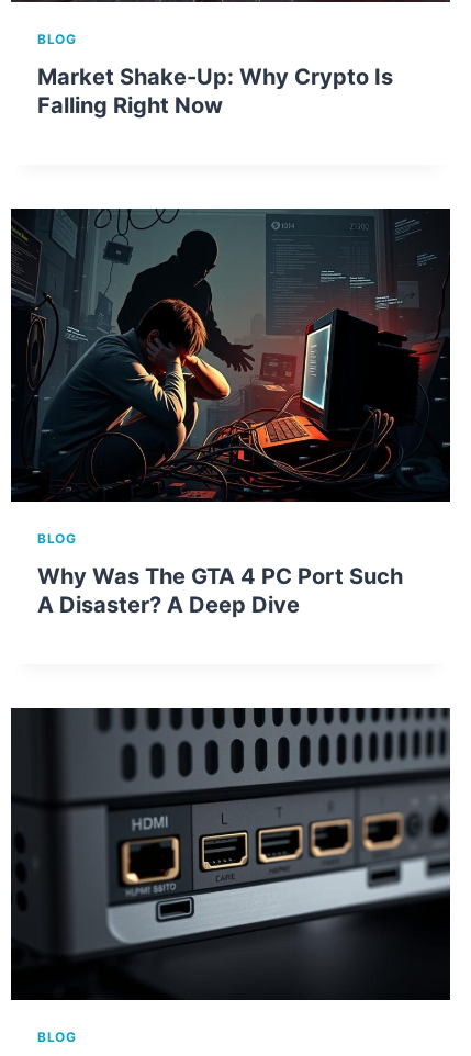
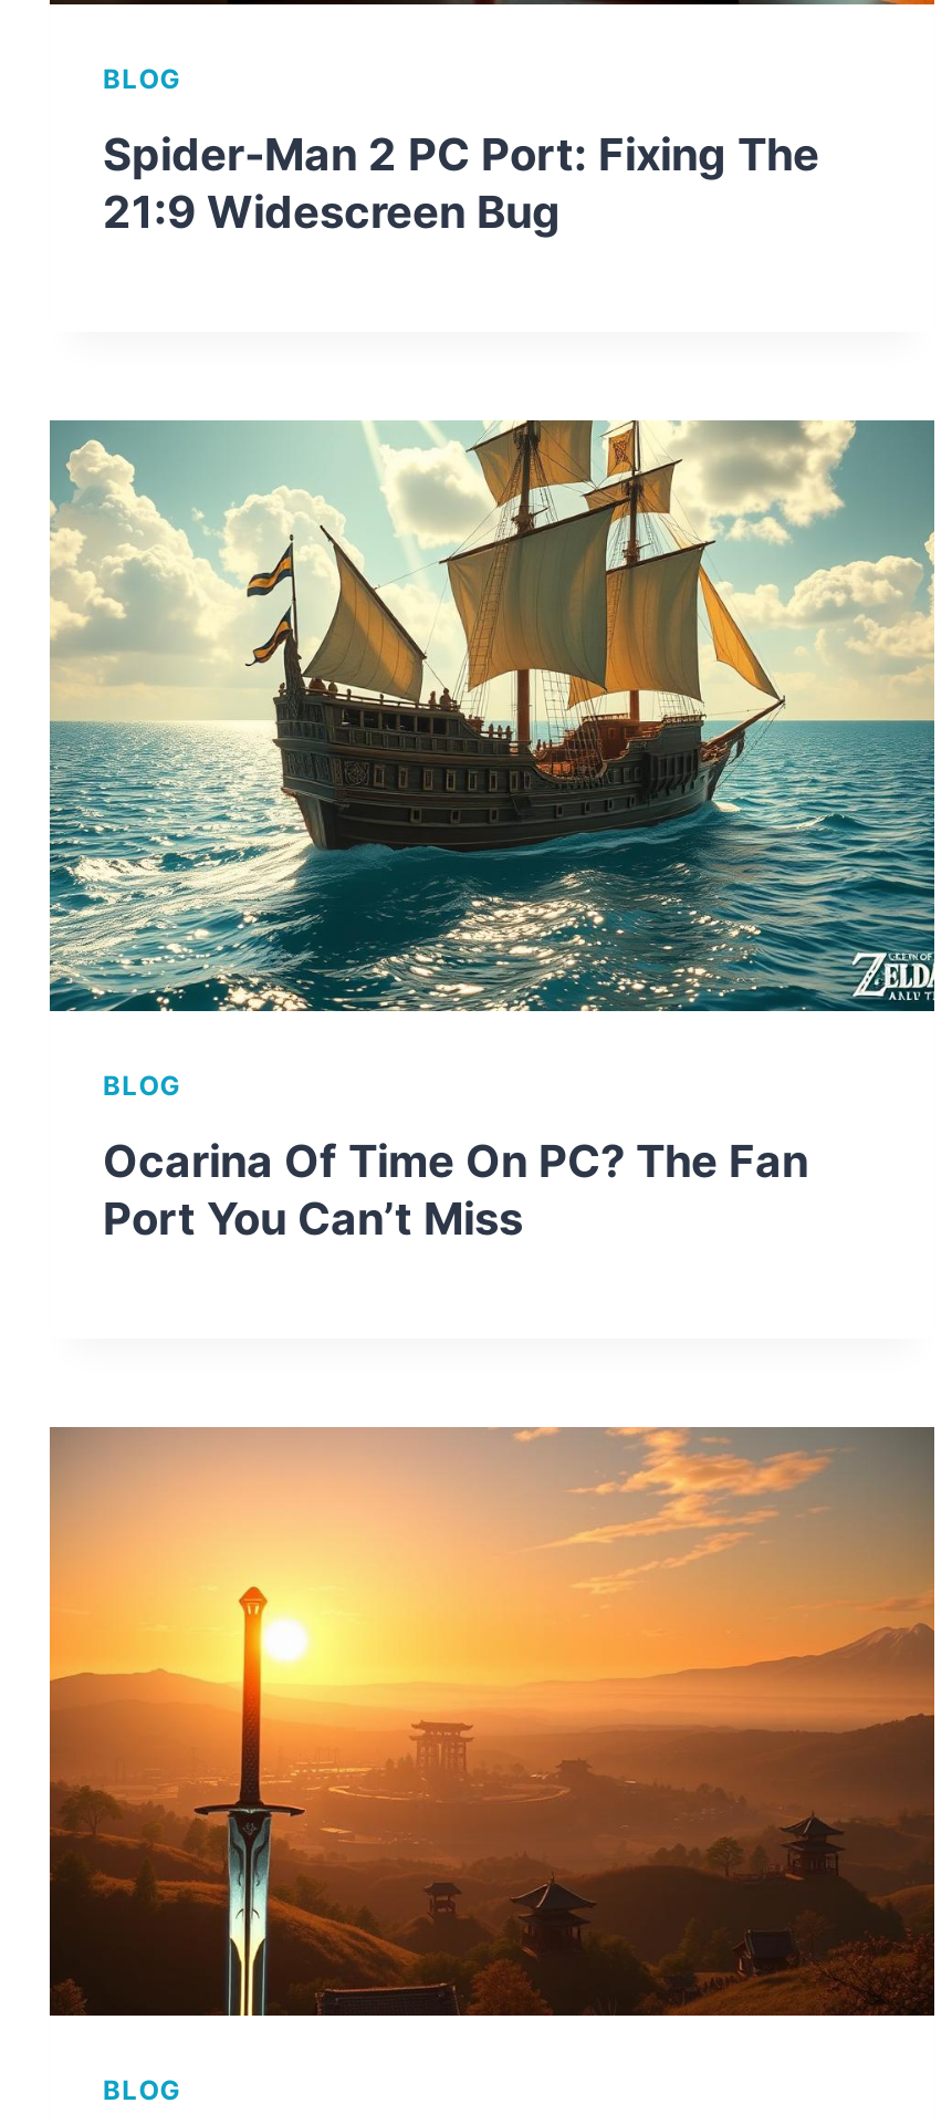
- Market Shake-Up: Why Crypto Is
- Falling Right Now
+ Spider-Man 2 PC Port: Fixing The
+ 21:9 Widescreen Bug

- [image]
+ [image]

- Why Was The GTA 4 PC Port Such
- A Disaster? A Deep Dive
+ Ocarina Of Time On PC? The Fan
+ Port You Can’t Miss

- [image]
+ [image]
